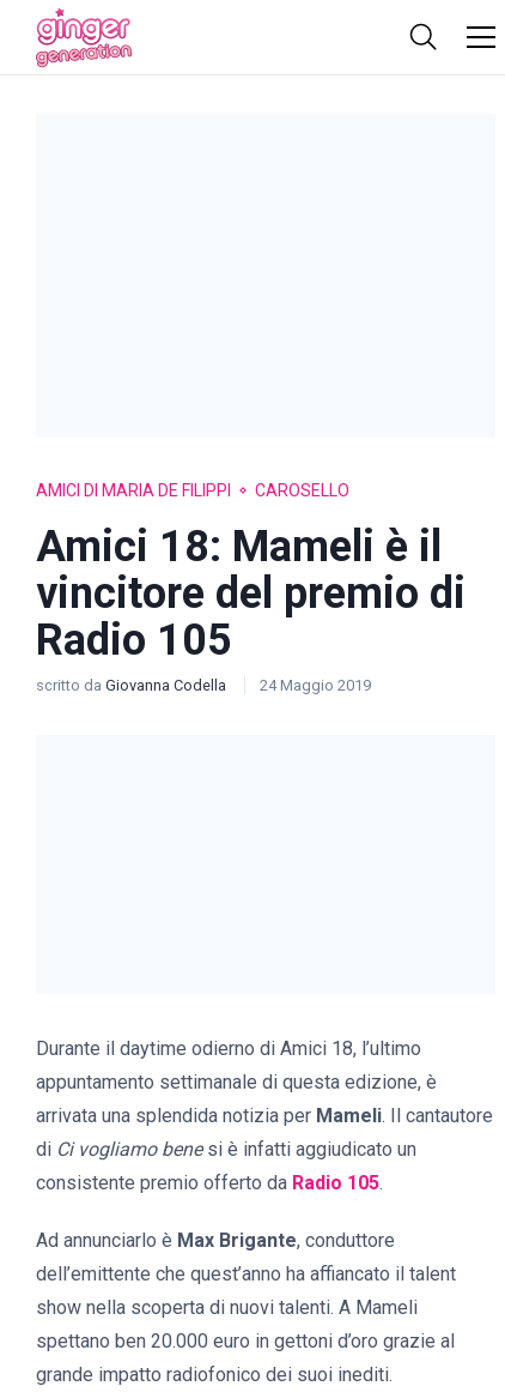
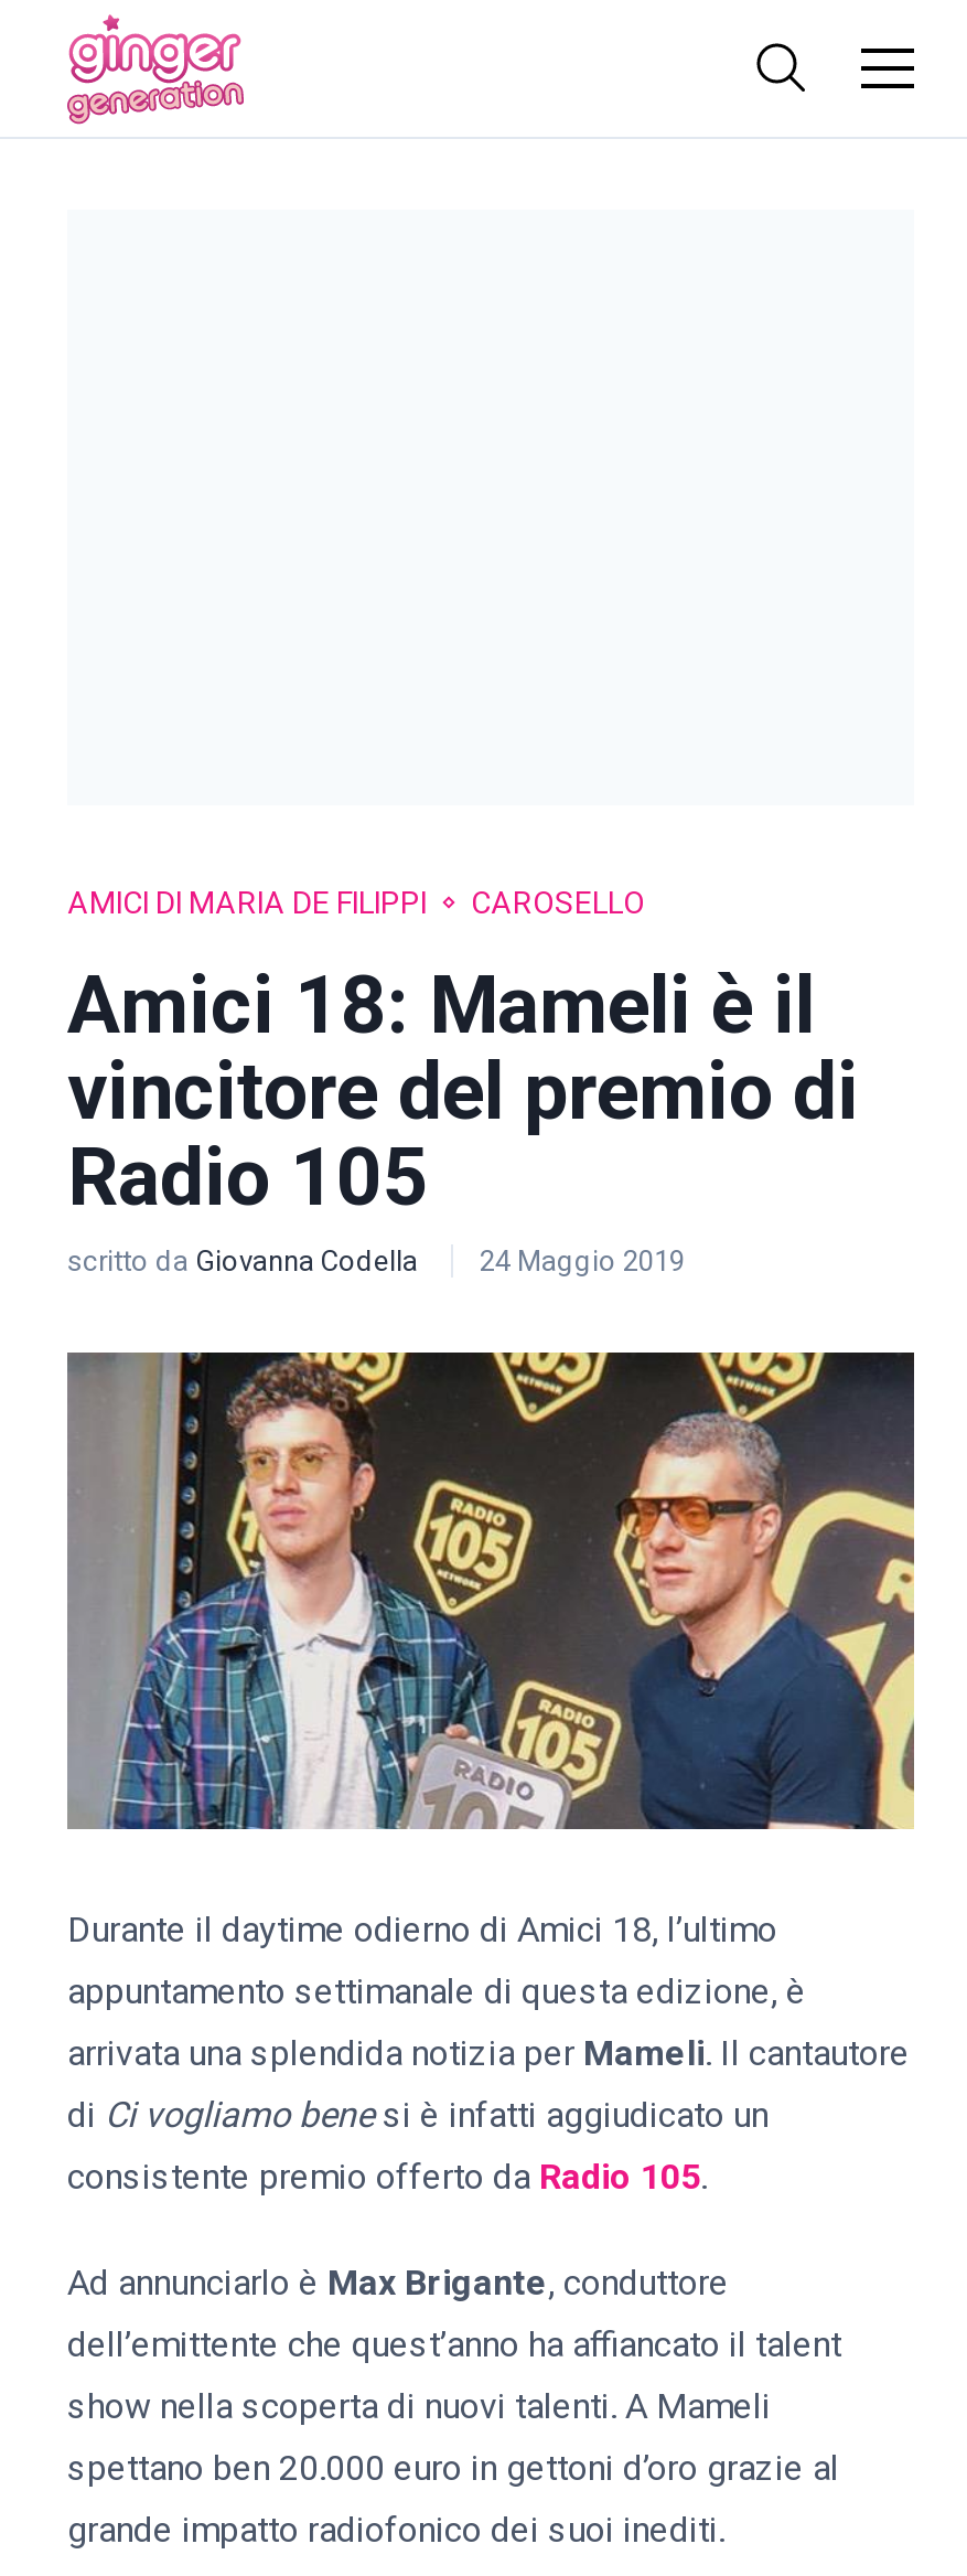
+ [image]
